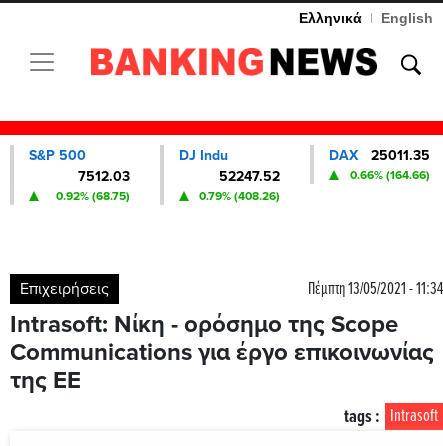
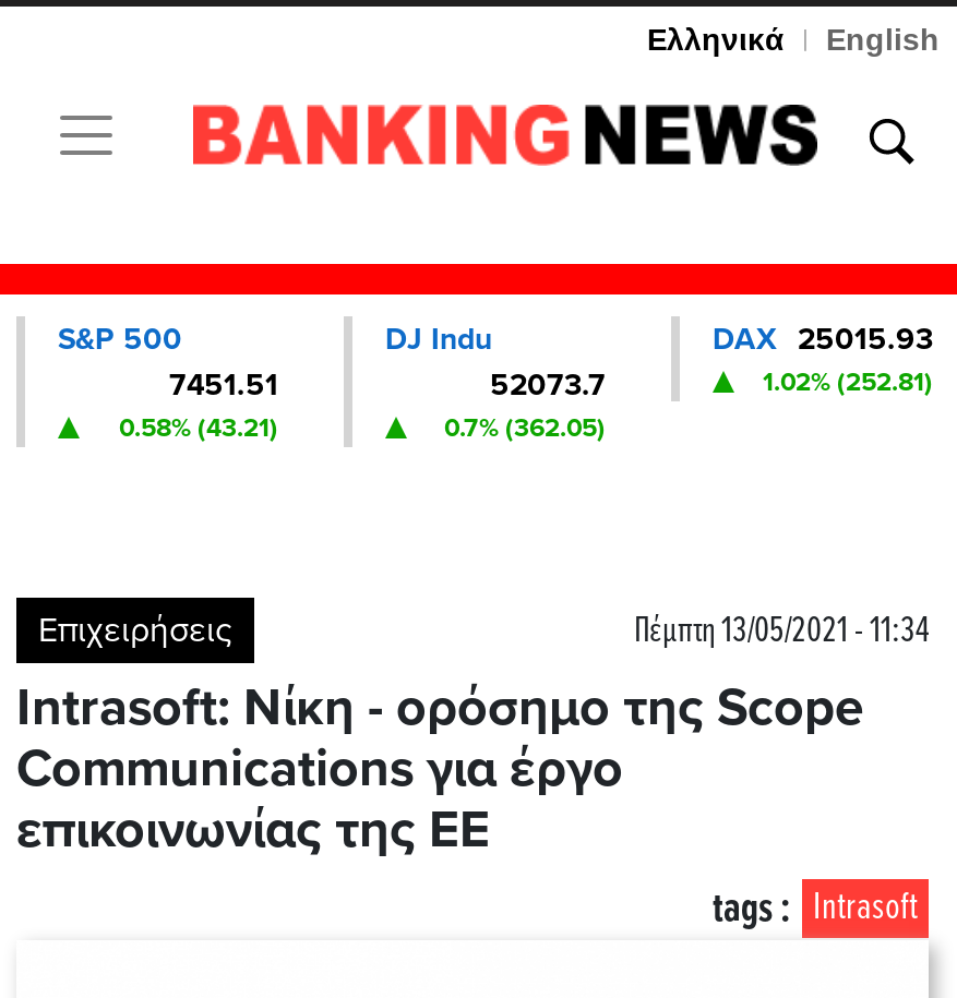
- DAX
- 25011.35
- 0.66% (164.66)
+ DAX 25015.93
+ 1.02% (252.81)

- 7512.03
+ 7451.51

- 52247.52
- 0.79% (408.26)
+ 52073.7
+ 0.7% (362.05)

- 0.92% (68.75)
+ 0.58% (43.21)
